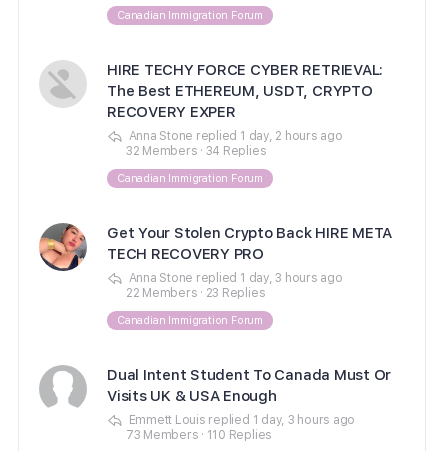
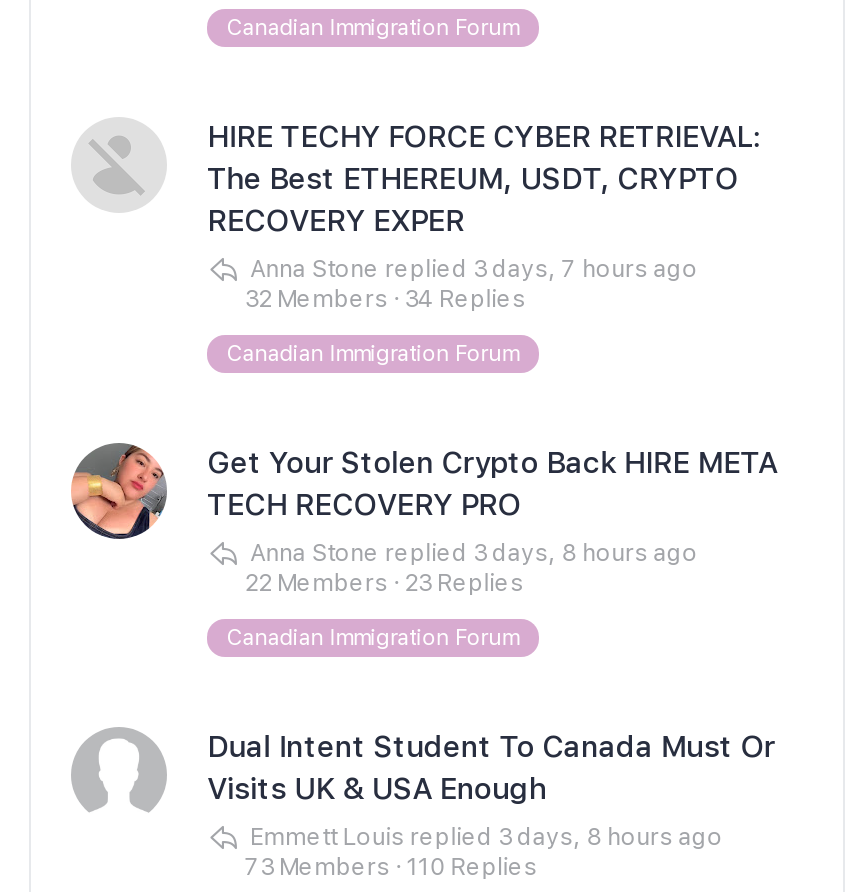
- Anna Stone replied 1 day, 2 hours ago
+ Anna Stone replied 3 days, 7 hours ago

- Anna Stone replied 1 day, 3 hours ago
+ Anna Stone replied 3 days, 8 hours ago

- Emmett Louis replied 1 day, 3 hours ago
+ Emmett Louis replied 3 days, 8 hours ago
